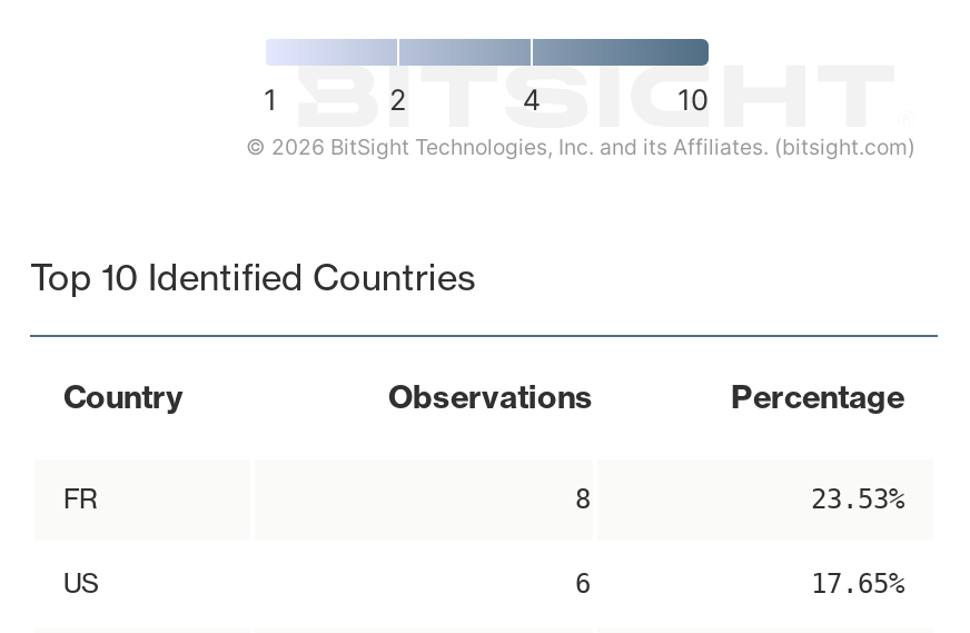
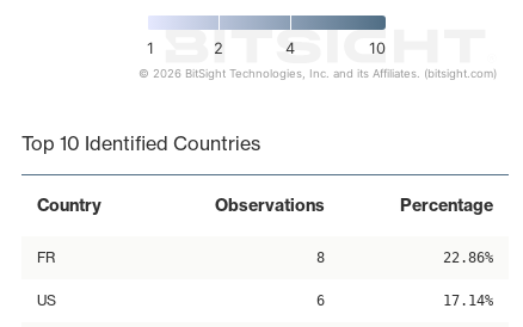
- 23.53%
+ 22.86%

- 17.65%
+ 17.14%
